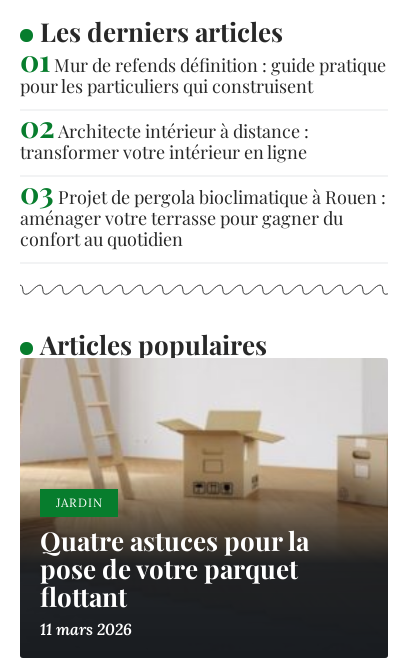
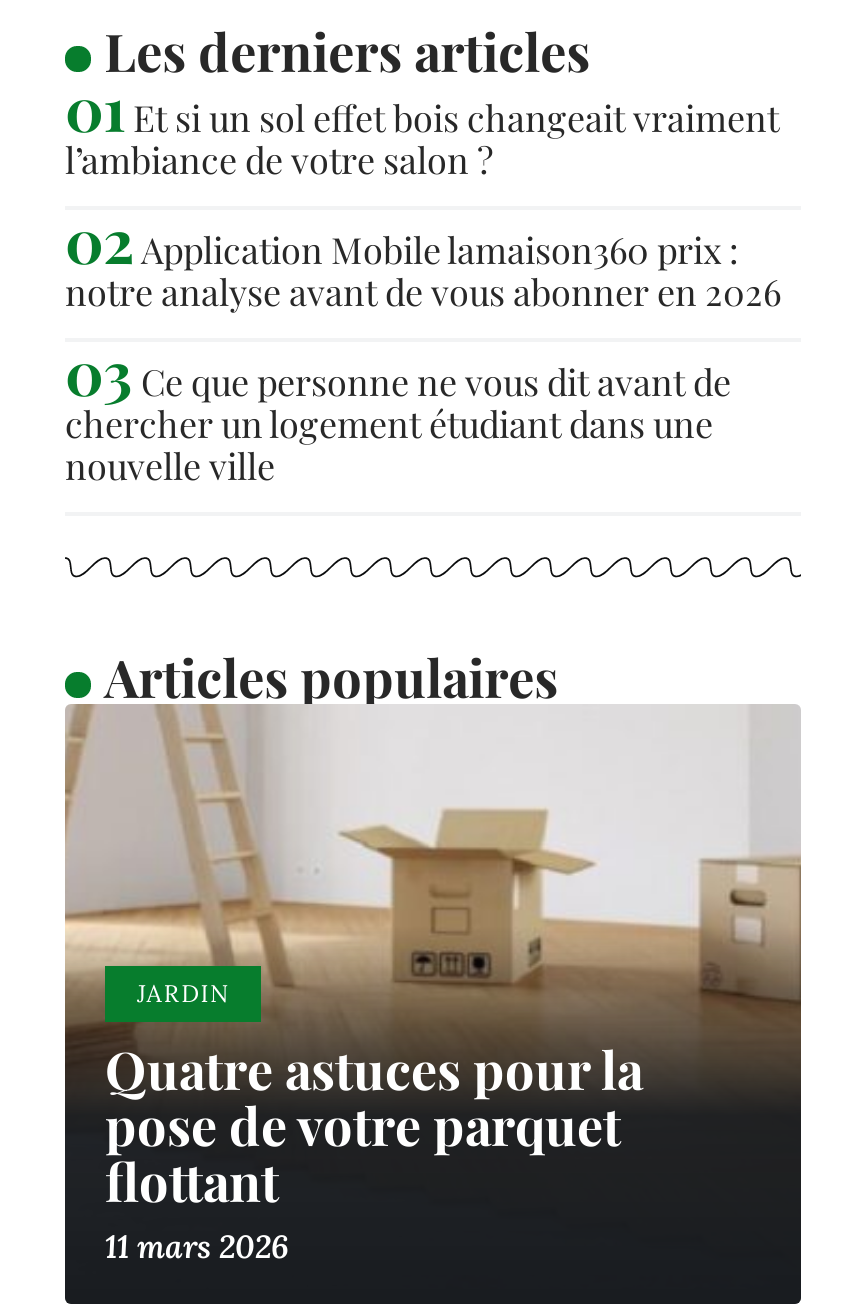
- Mur de refends définition : guide pratique
- pour les particuliers qui construisent
+ Et si un sol effet bois changeait vraiment
+ l’ambiance de votre salon ?

- Architecte intérieur à distance :
- transformer votre intérieur en ligne
+ Application Mobile lamaison360 prix :
+ notre analyse avant de vous abonner en 2026

- Projet de pergola bioclimatique à Rouen :
- aménager votre terrasse pour gagner du
- confort au quotidien
+ Ce que personne ne vous dit avant de
+ chercher un logement étudiant dans une
+ nouvelle ville
